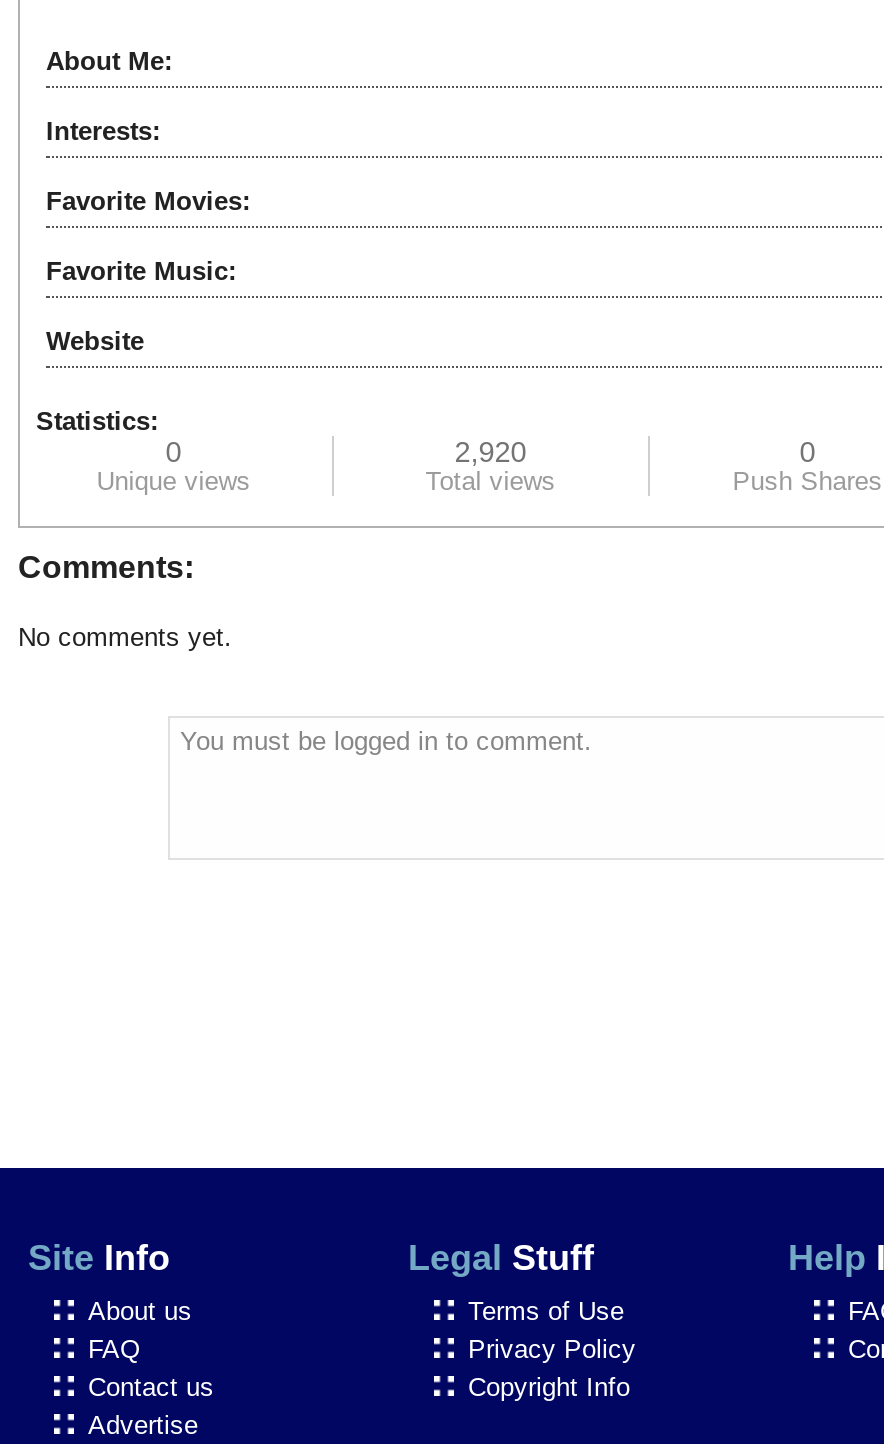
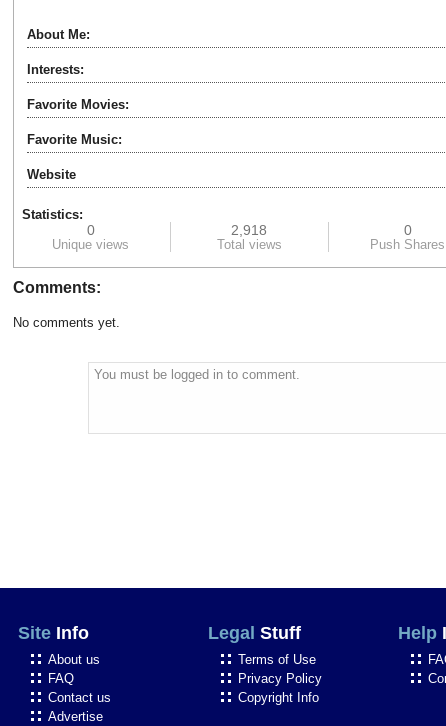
- 2,920
+ 2,918
